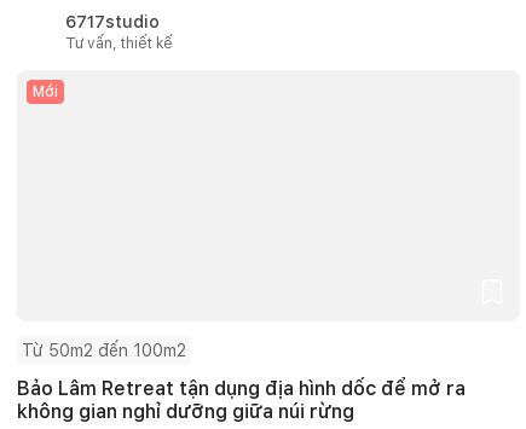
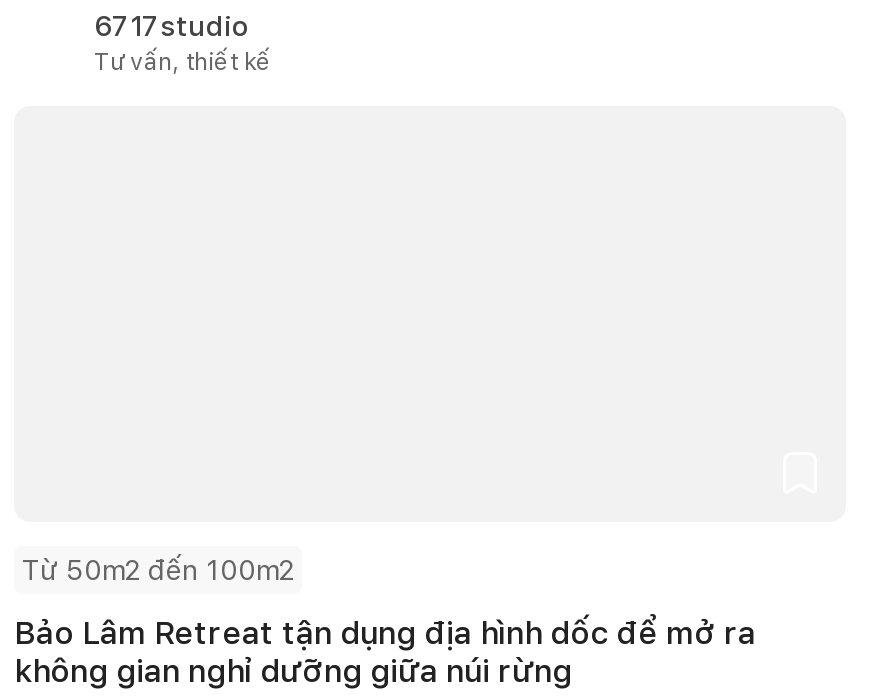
- Mới
